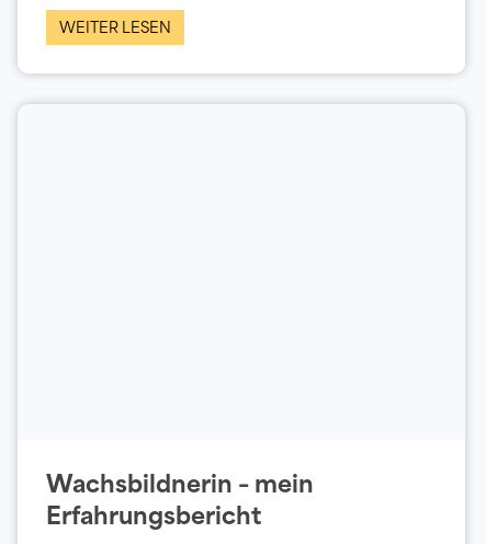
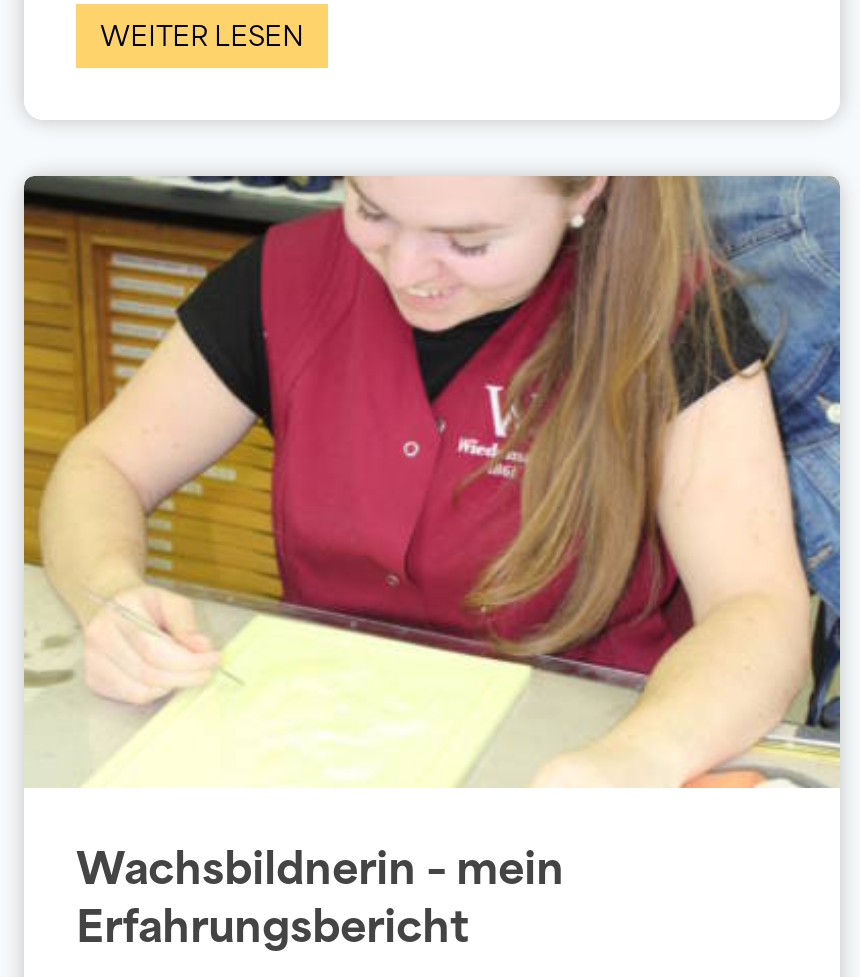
+ [image]
